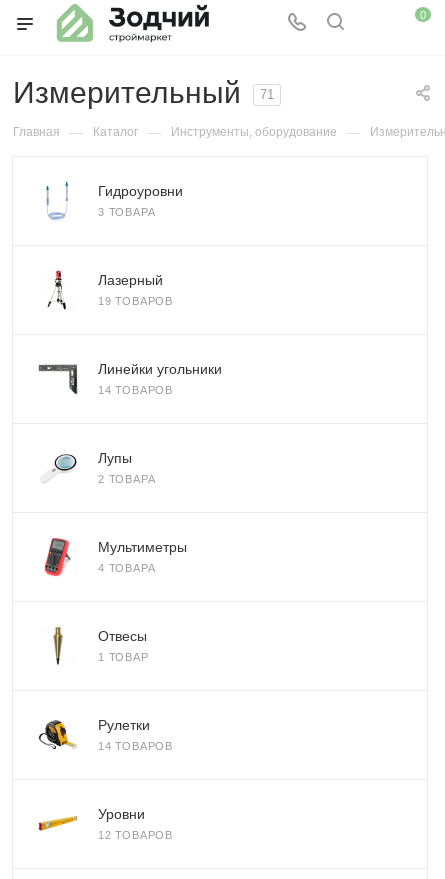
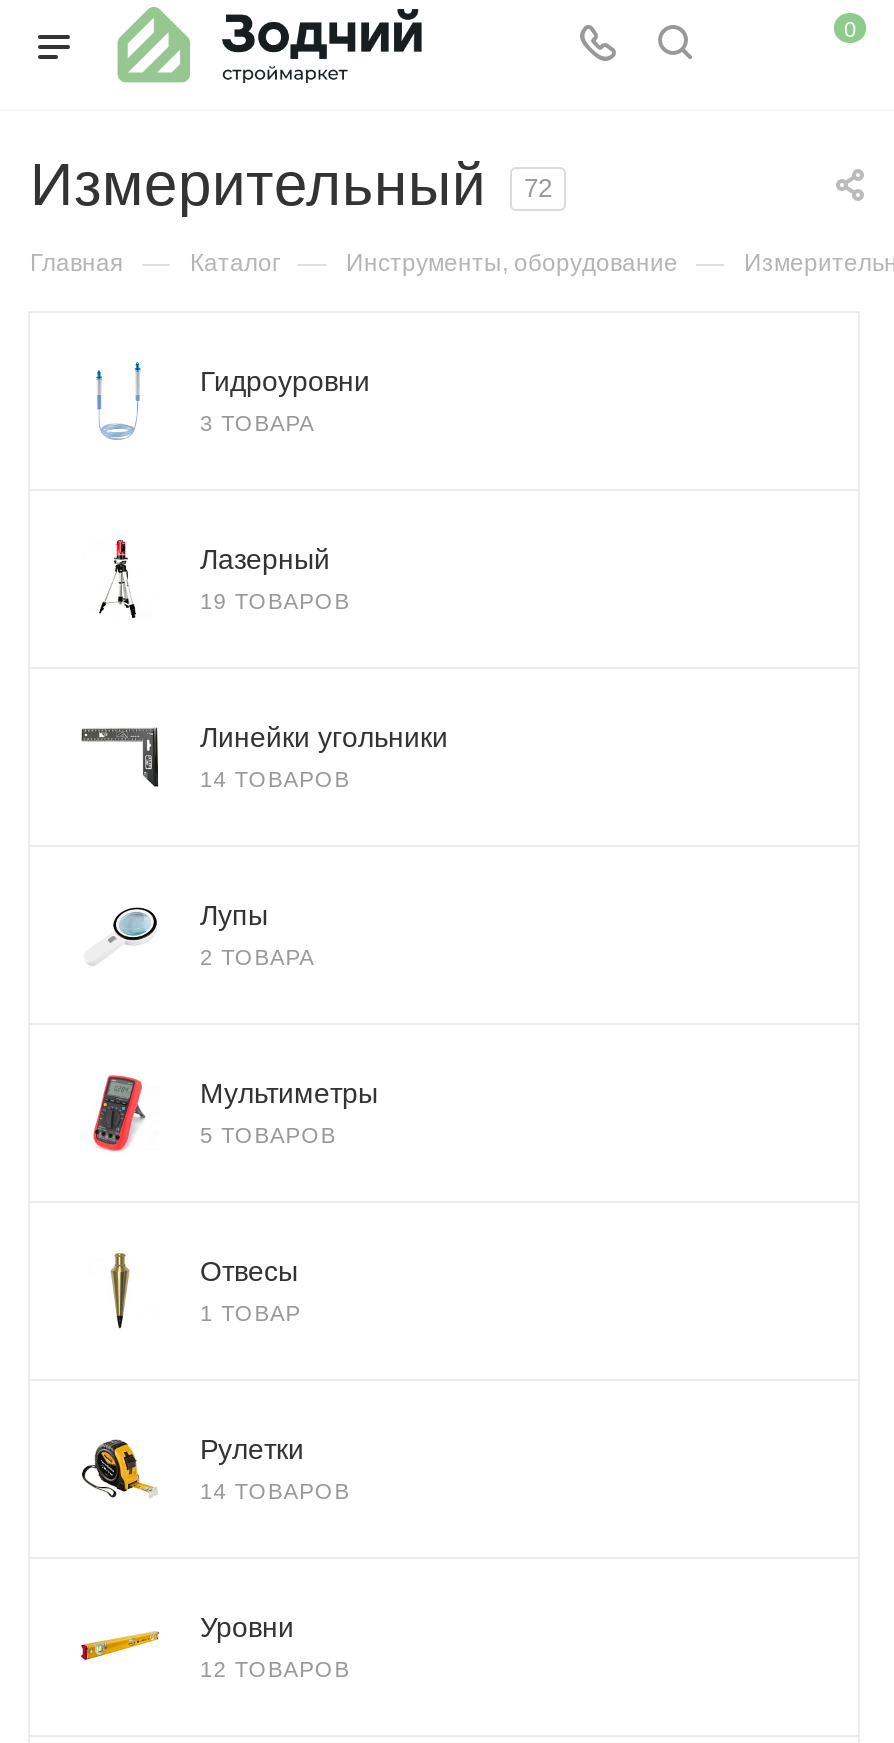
- Измерительный 71
+ Измерительный 72

- 4 ТОВАРА
+ 5 ТОВАРОВ
